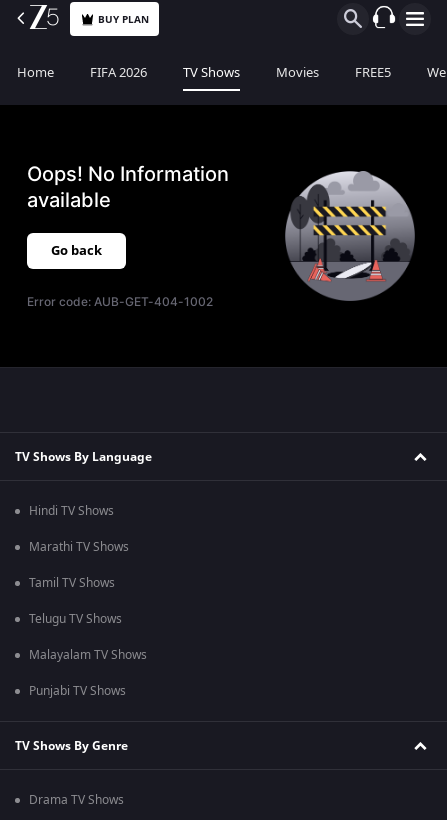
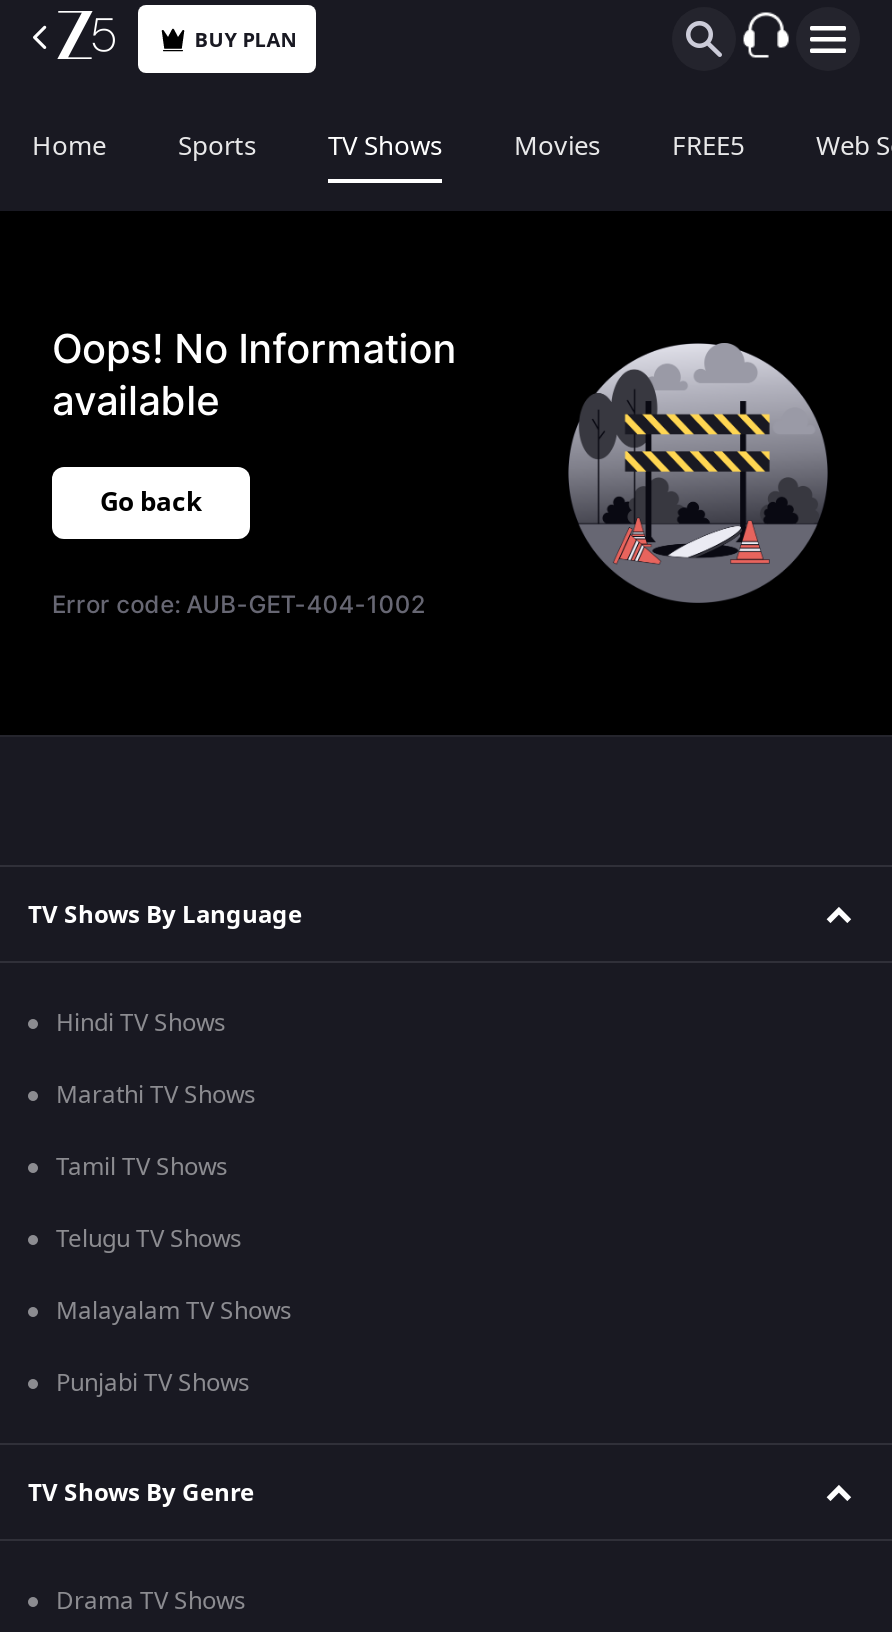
- FIFA 2026
+ Sports
